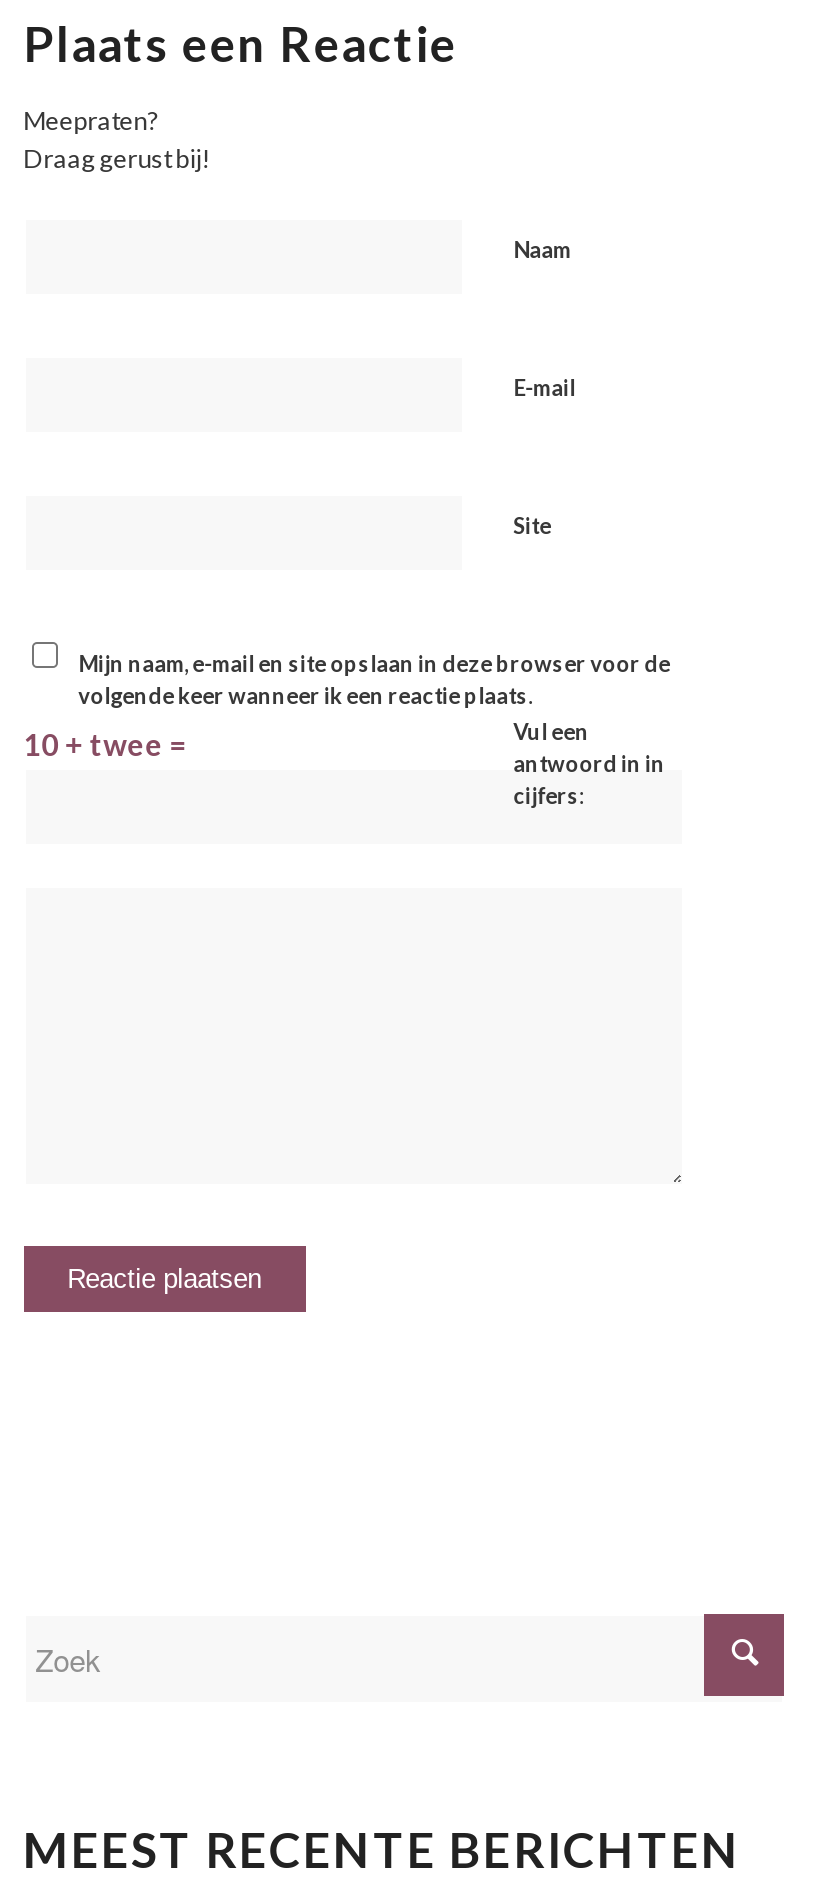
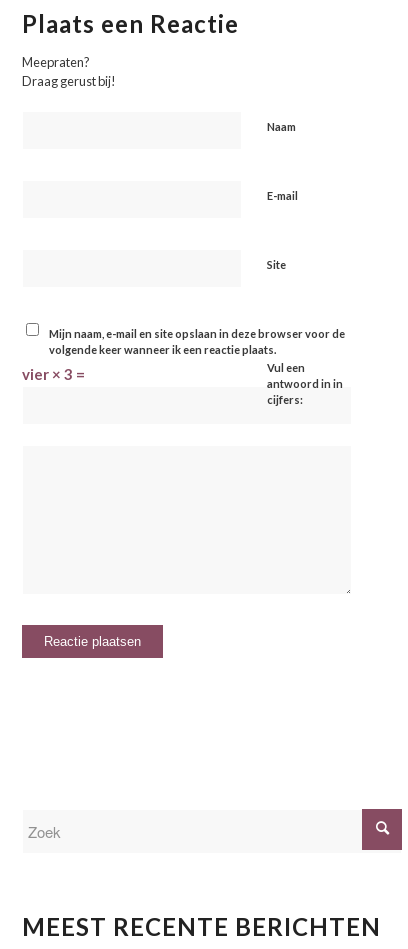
- 10 + twee =
+ vier × 3 =
